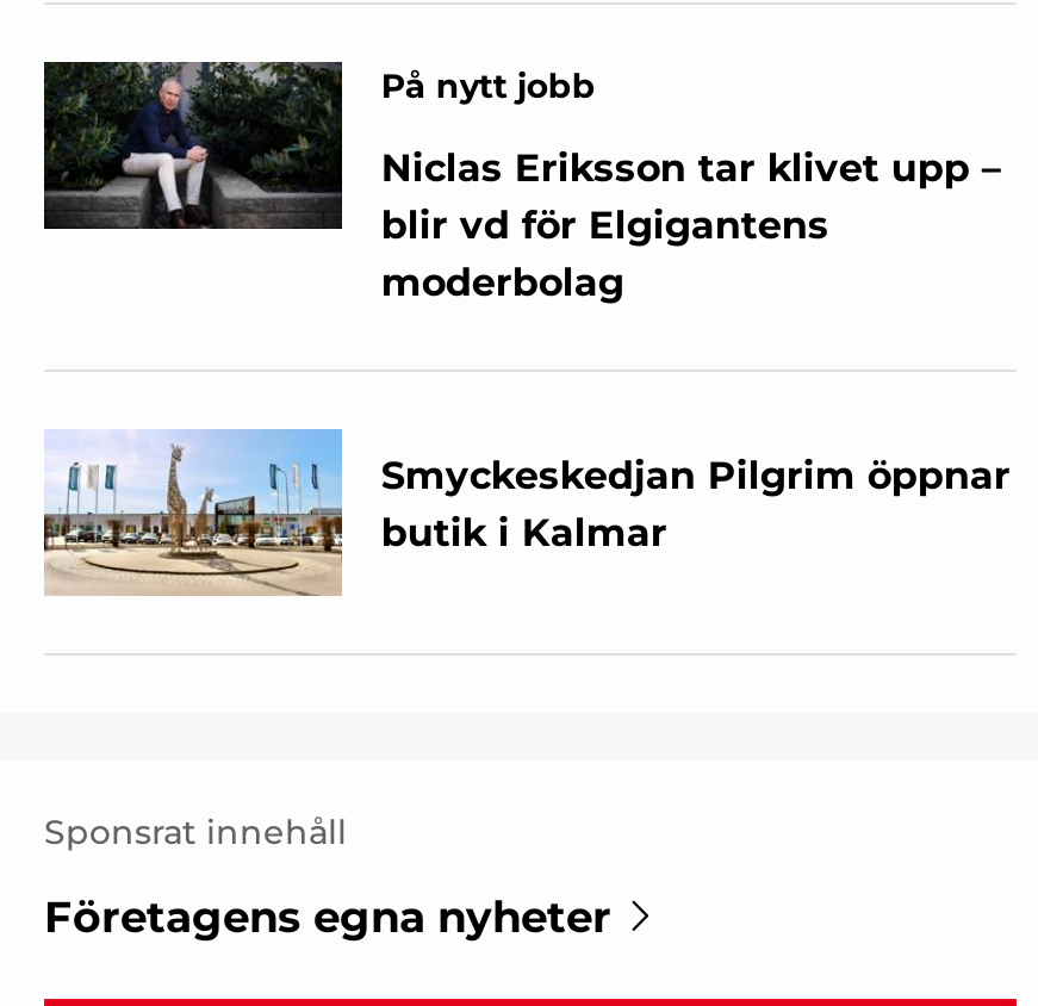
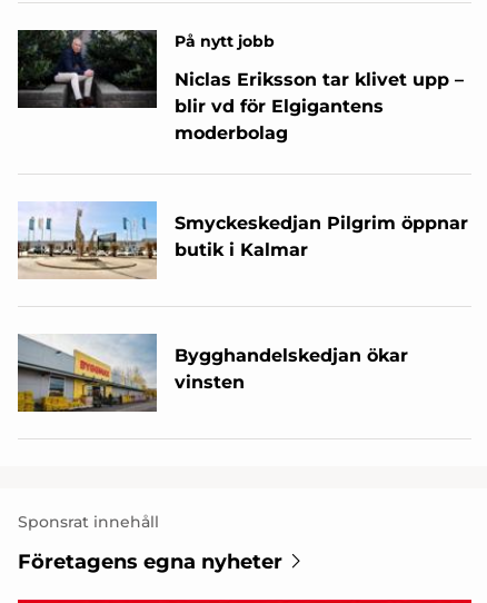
+ [image]
+ Bygghandelskedjan ökar
+ vinsten
